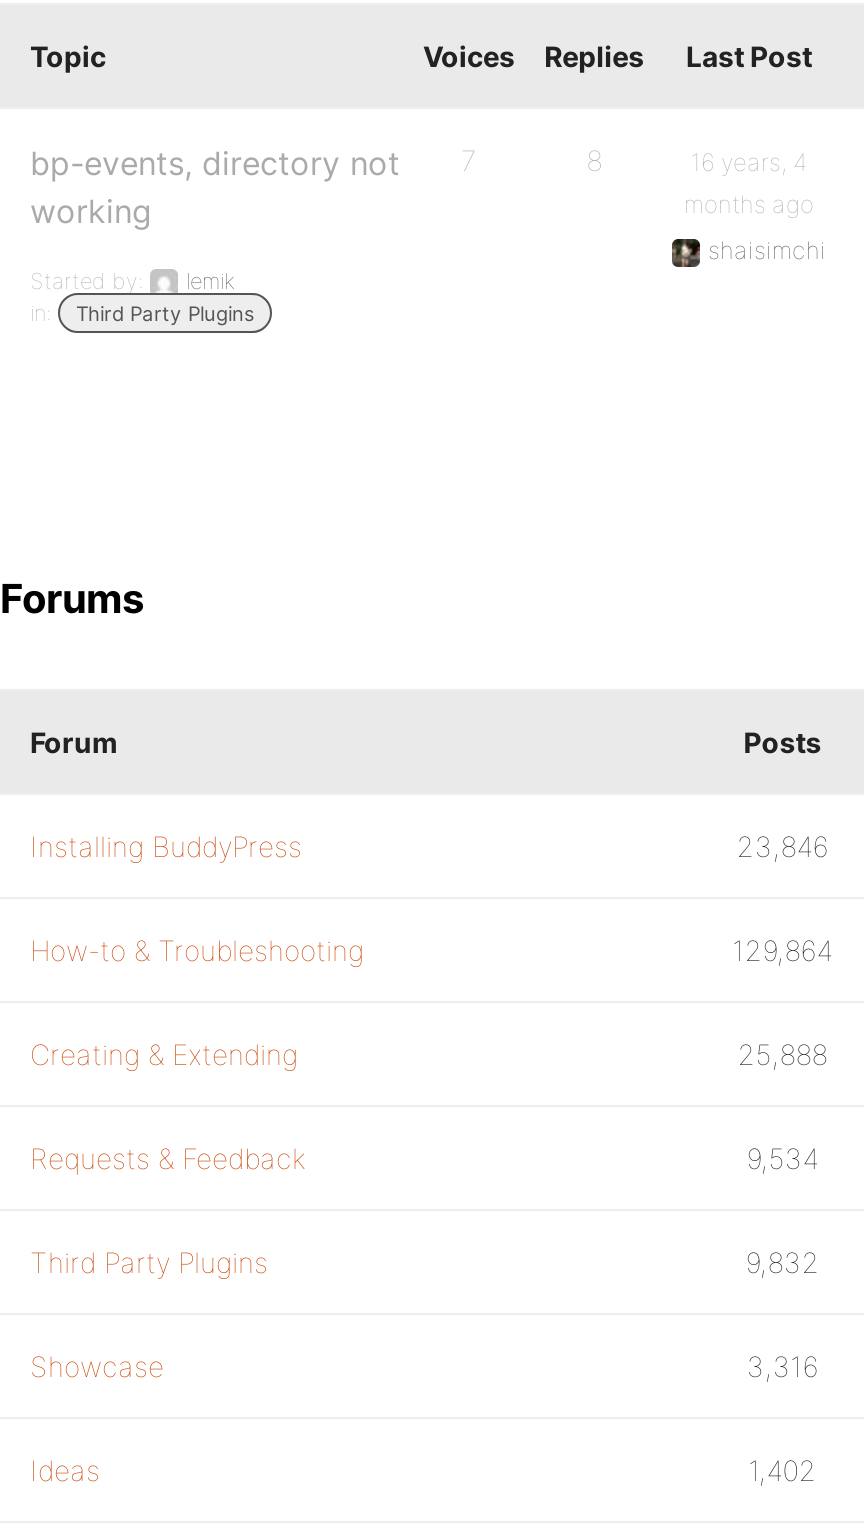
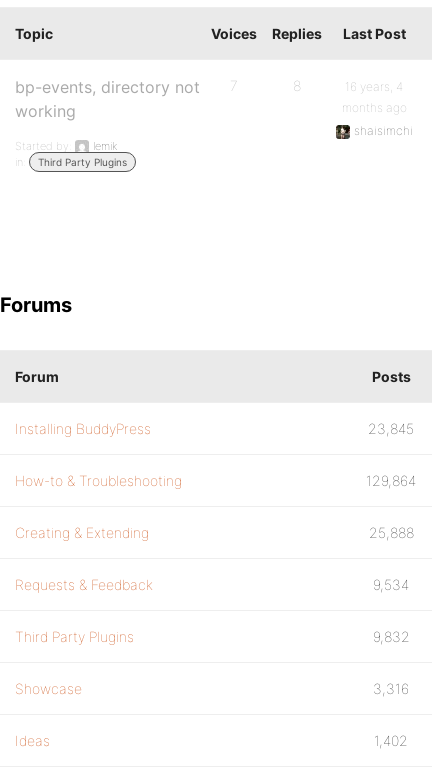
- 23,846
+ 23,845
